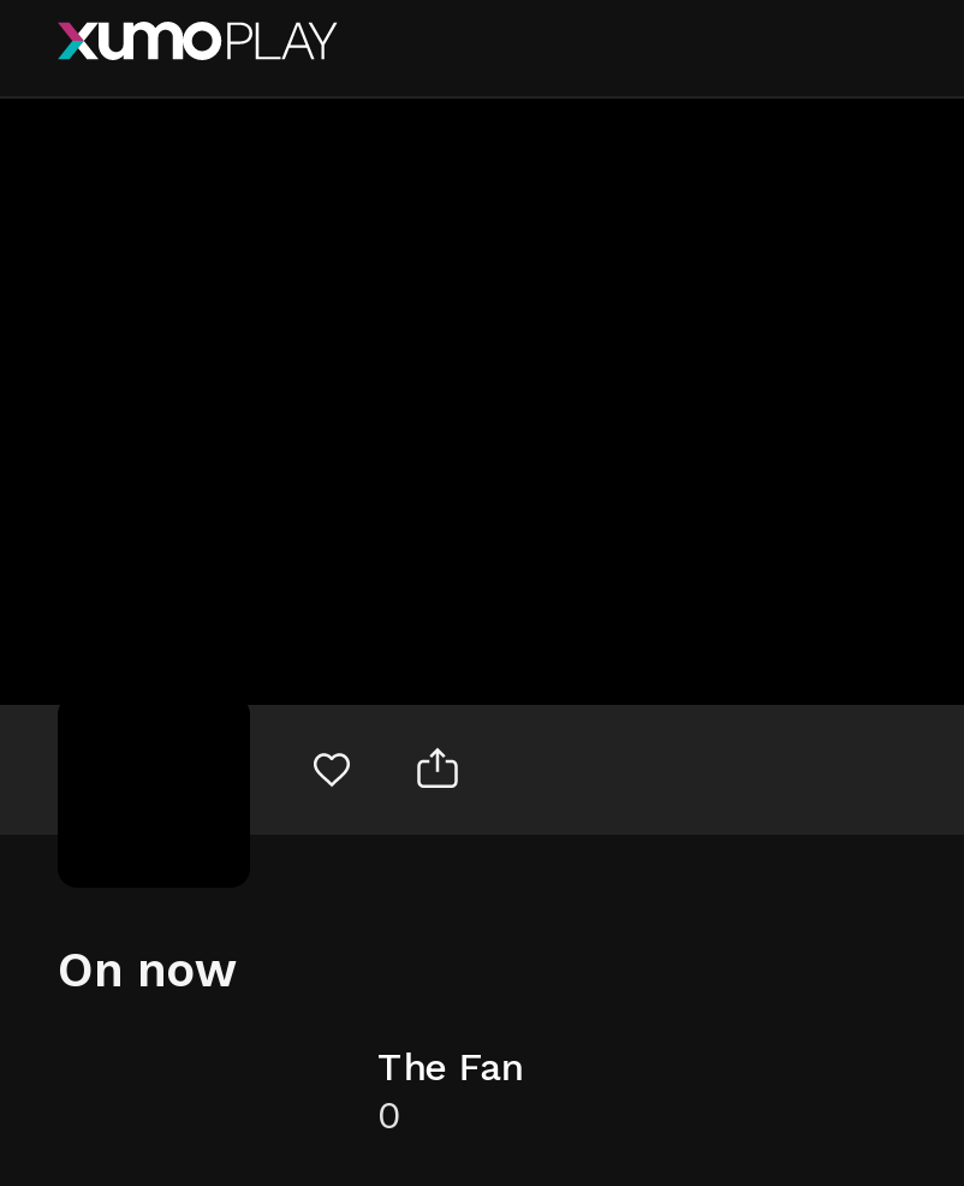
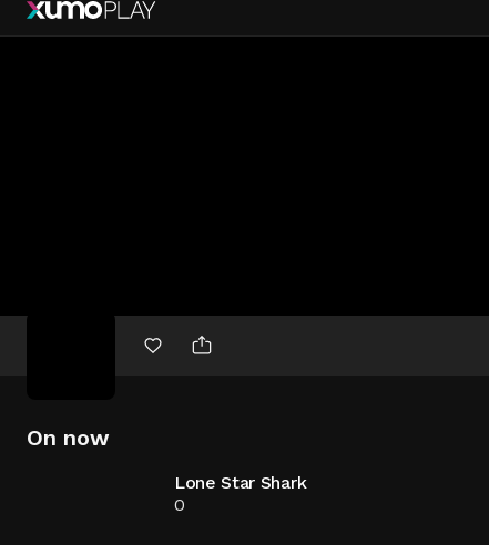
- The Fan
+ Lone Star Shark
